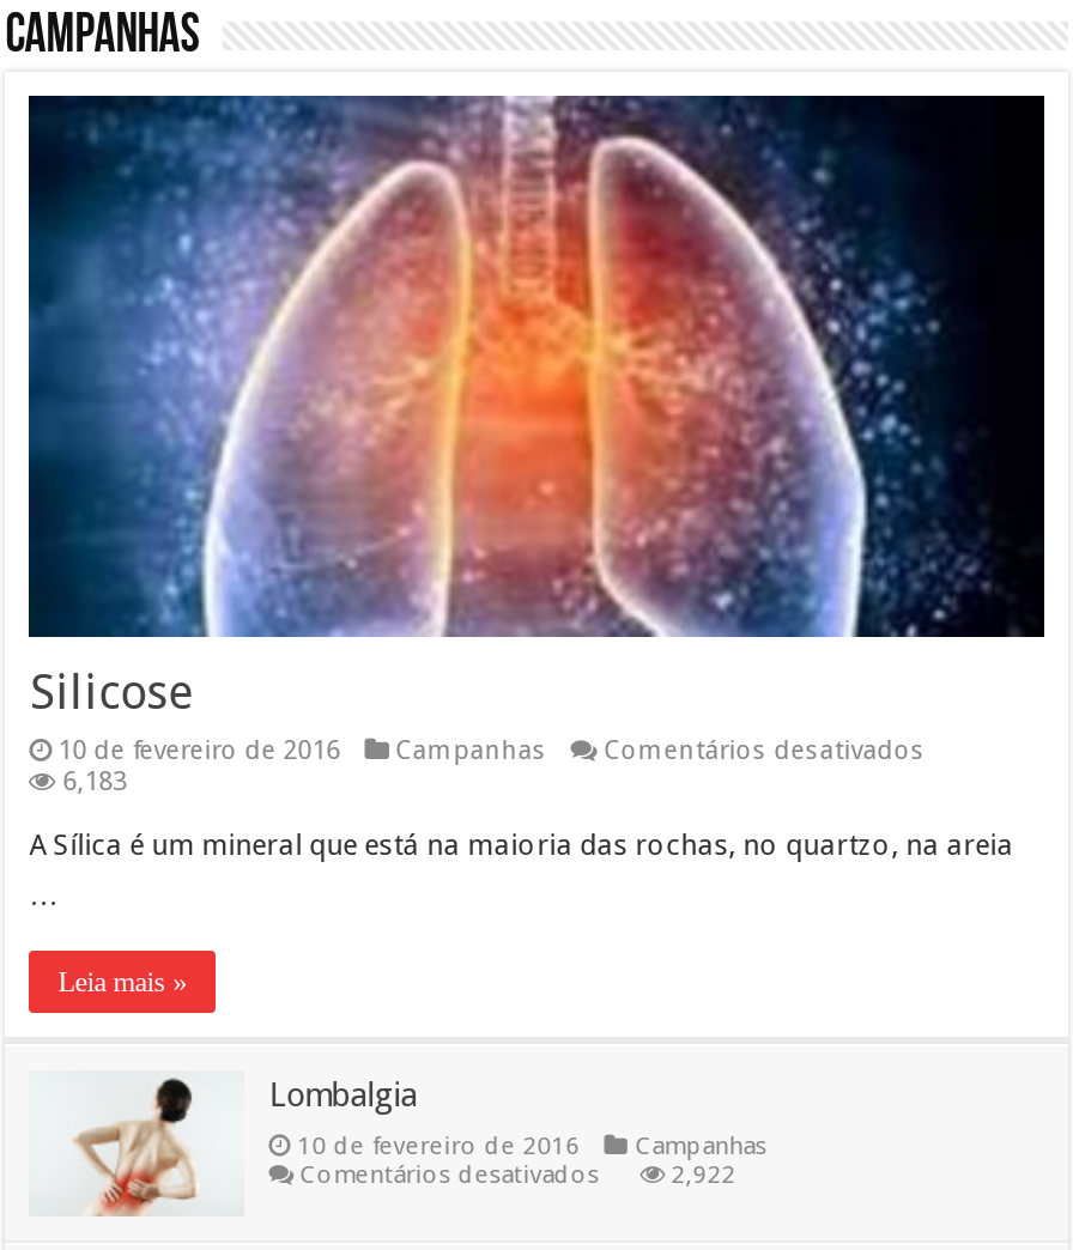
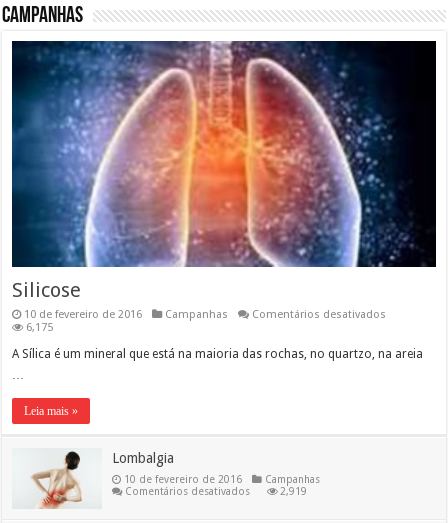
- 6,183
+ 6,175

- 2,922
+ 2,919
